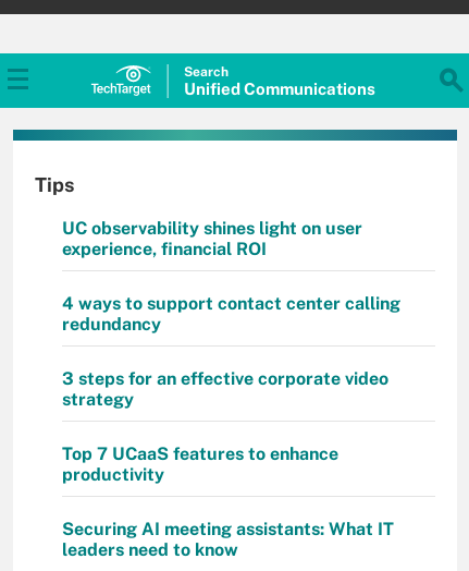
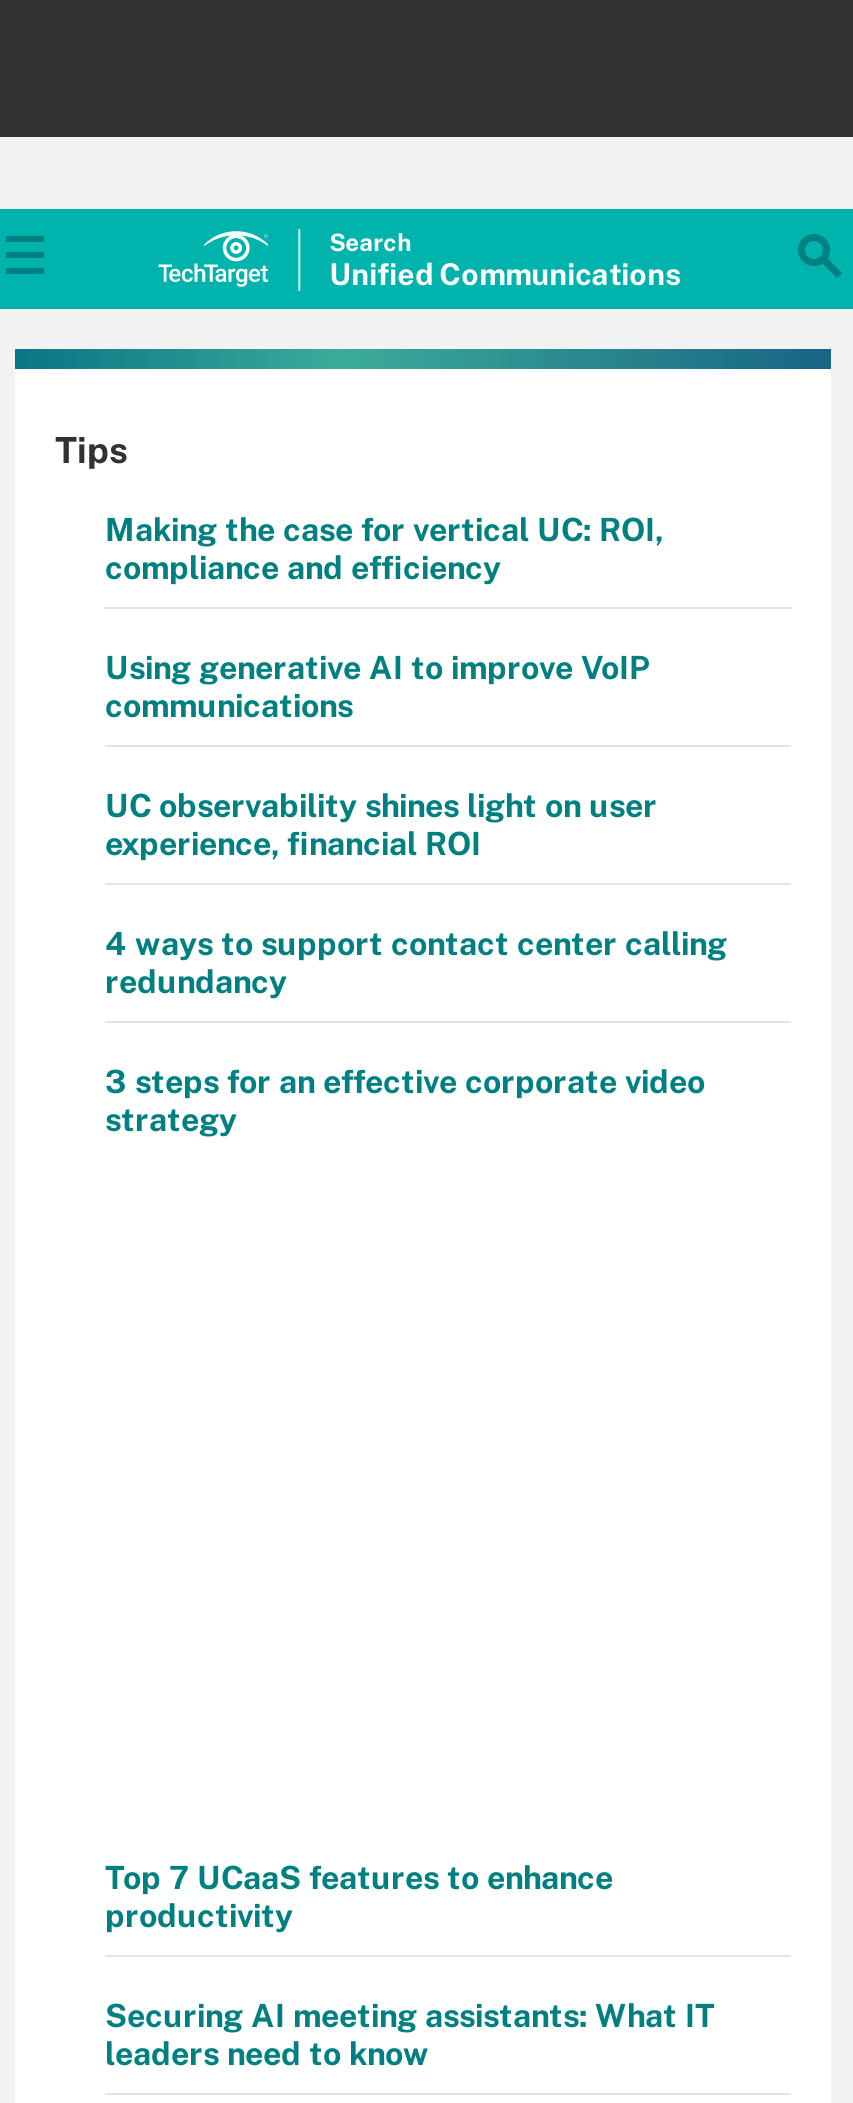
+ Making the case for vertical UC: ROI,
+ compliance and efficiency
+ Using generative AI to improve VoIP
+ communications
